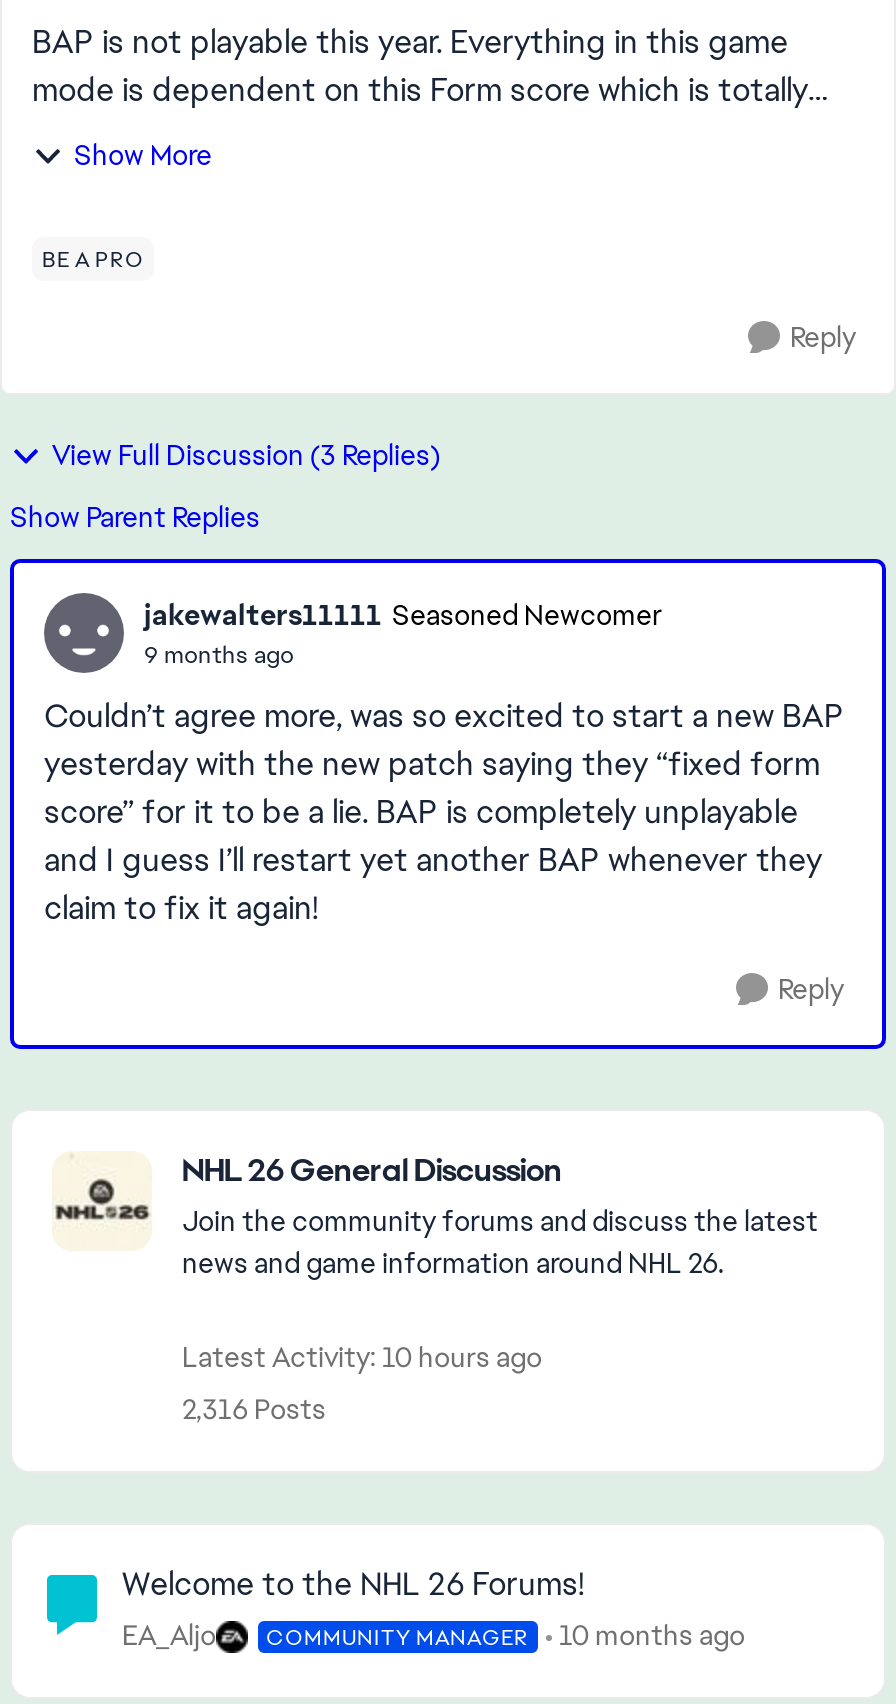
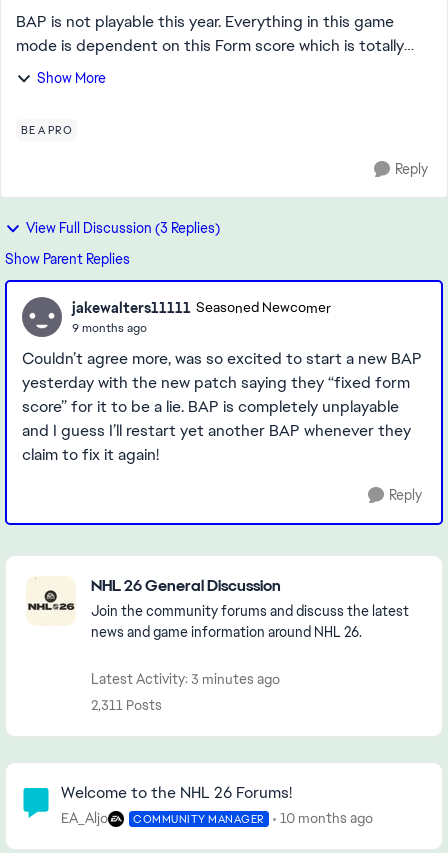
- Latest Activity: 10 hours ago
+ Latest Activity: 3 minutes ago

- 2,316 Posts
+ 2,311 Posts
